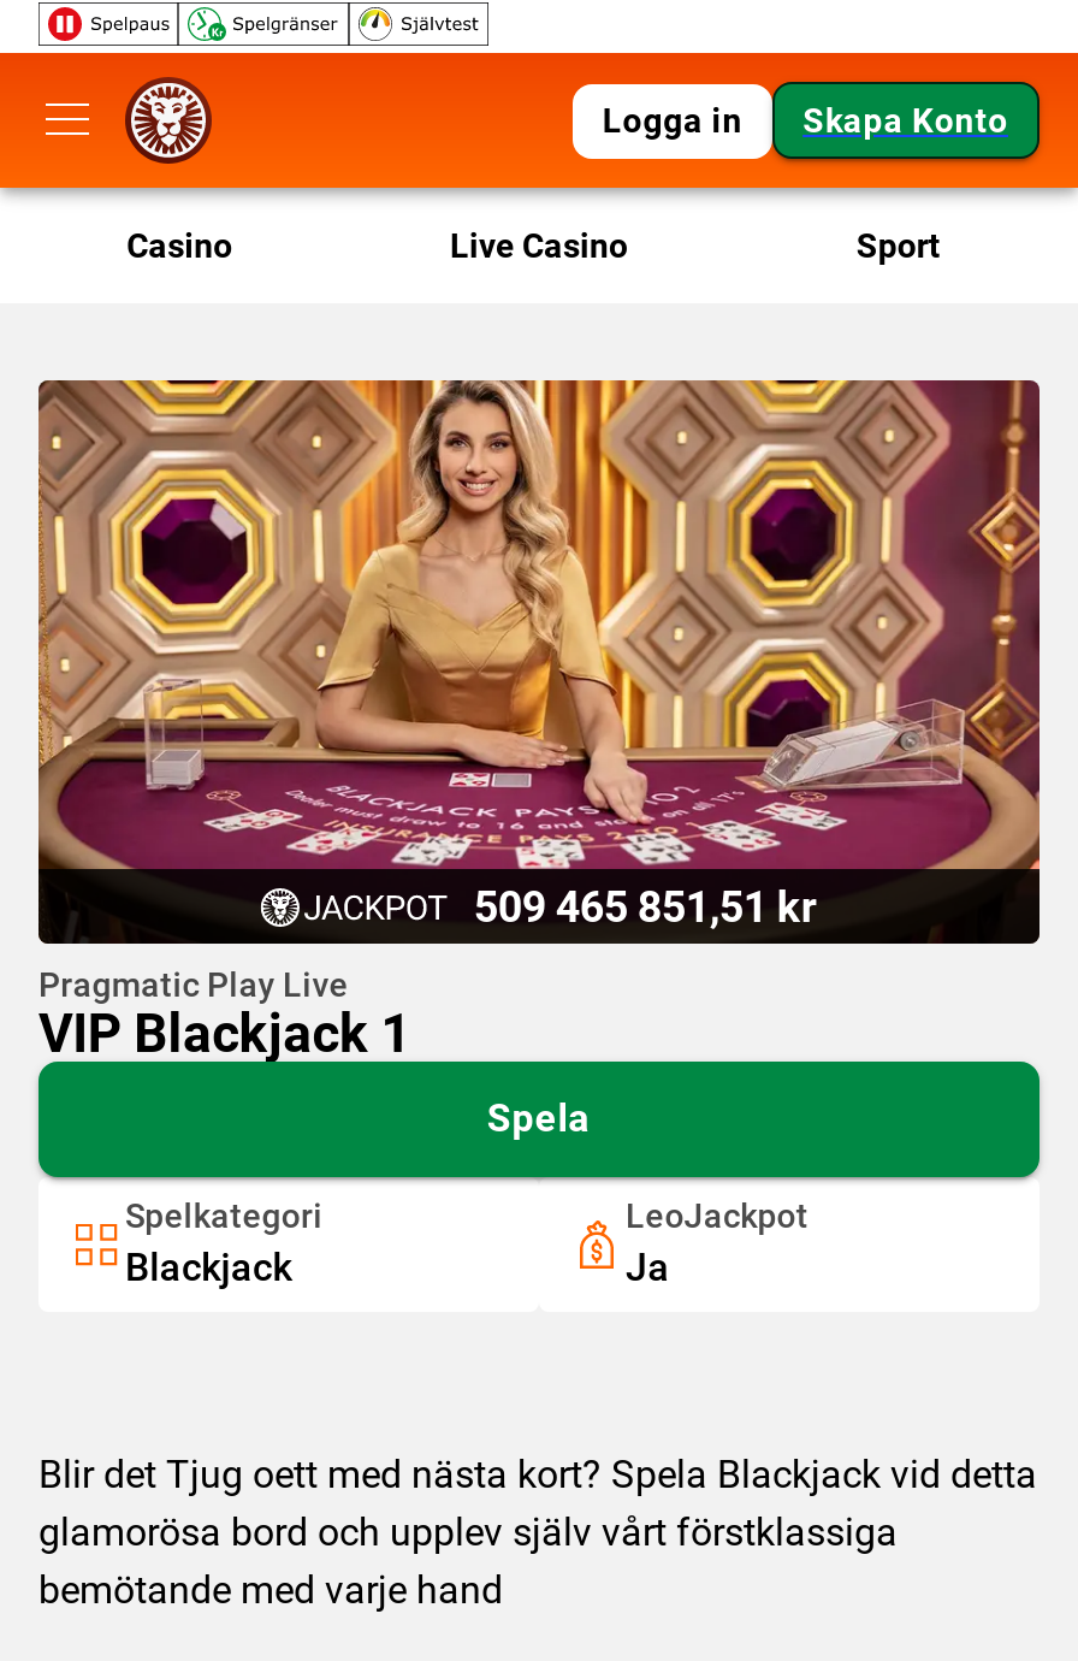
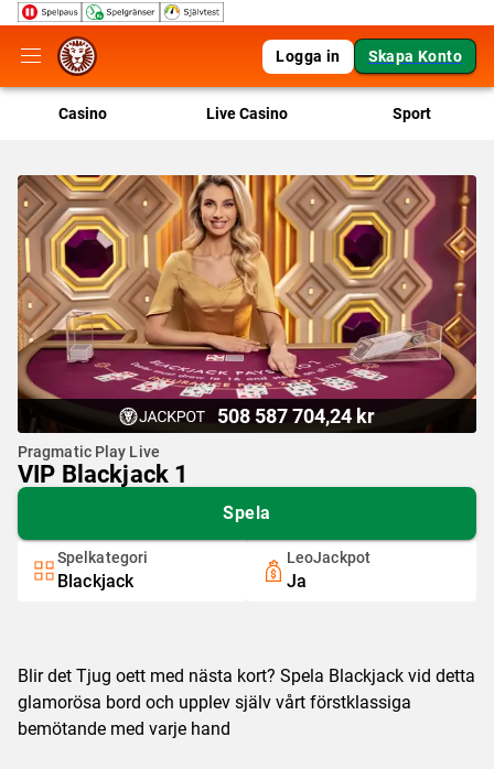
- 509 465 851,51 kr
+ 508 587 704,24 kr
